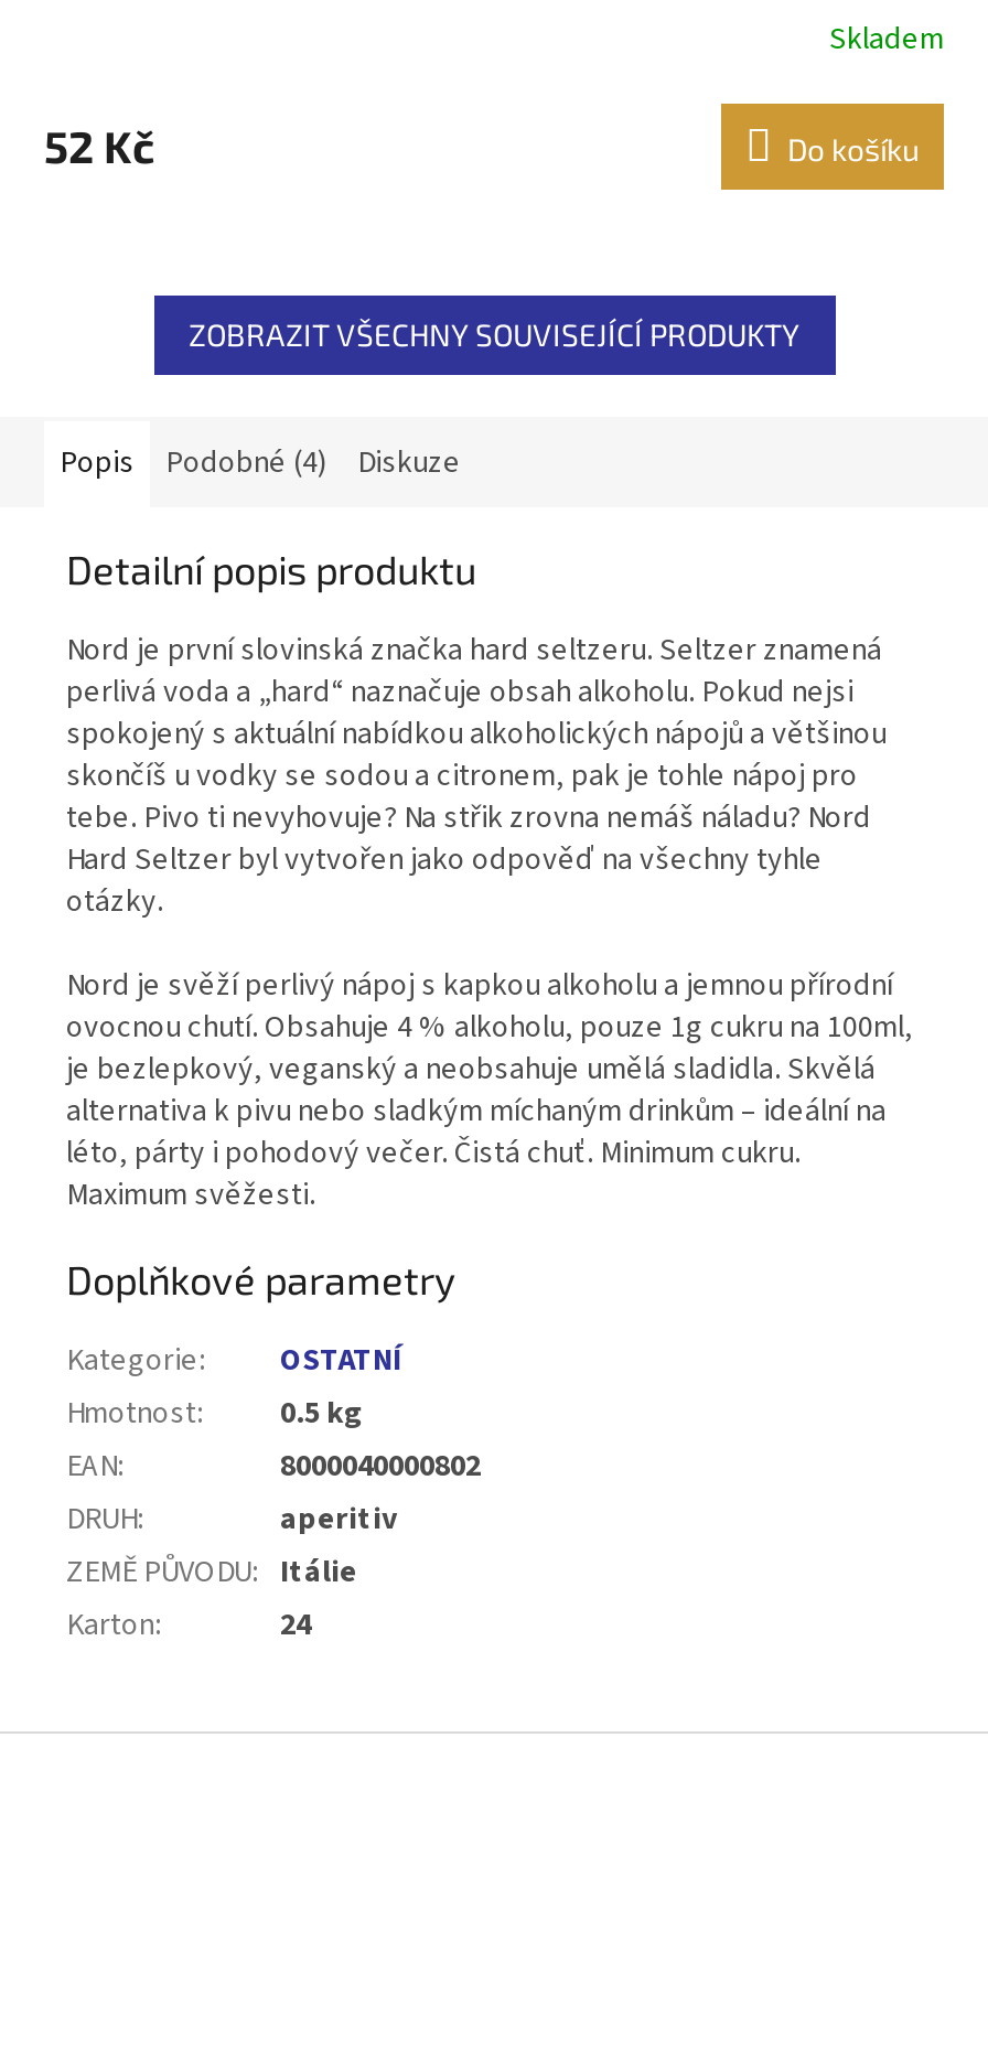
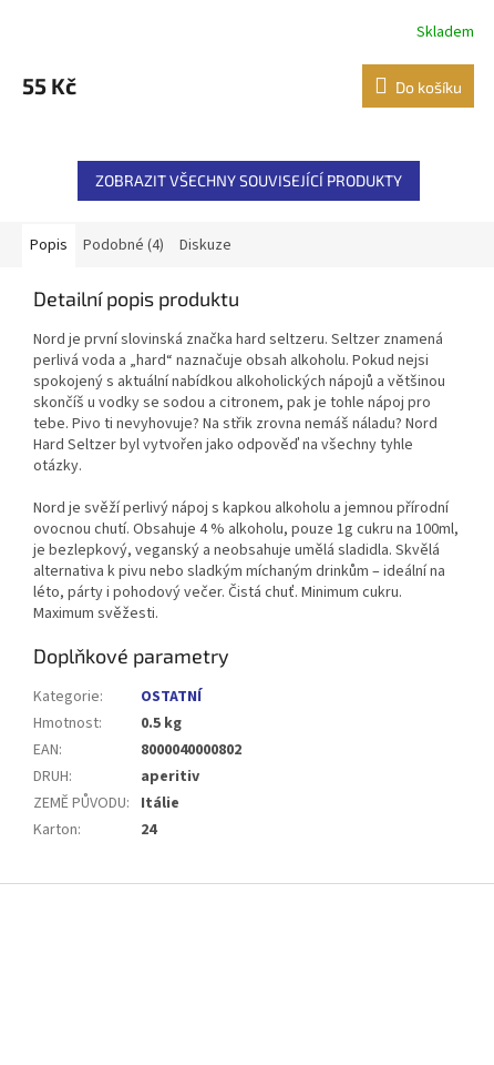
- 52 Kč
+ 55 Kč
